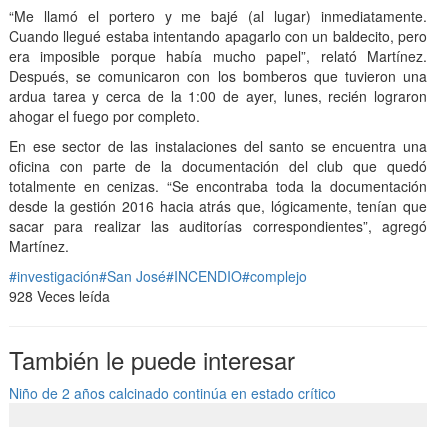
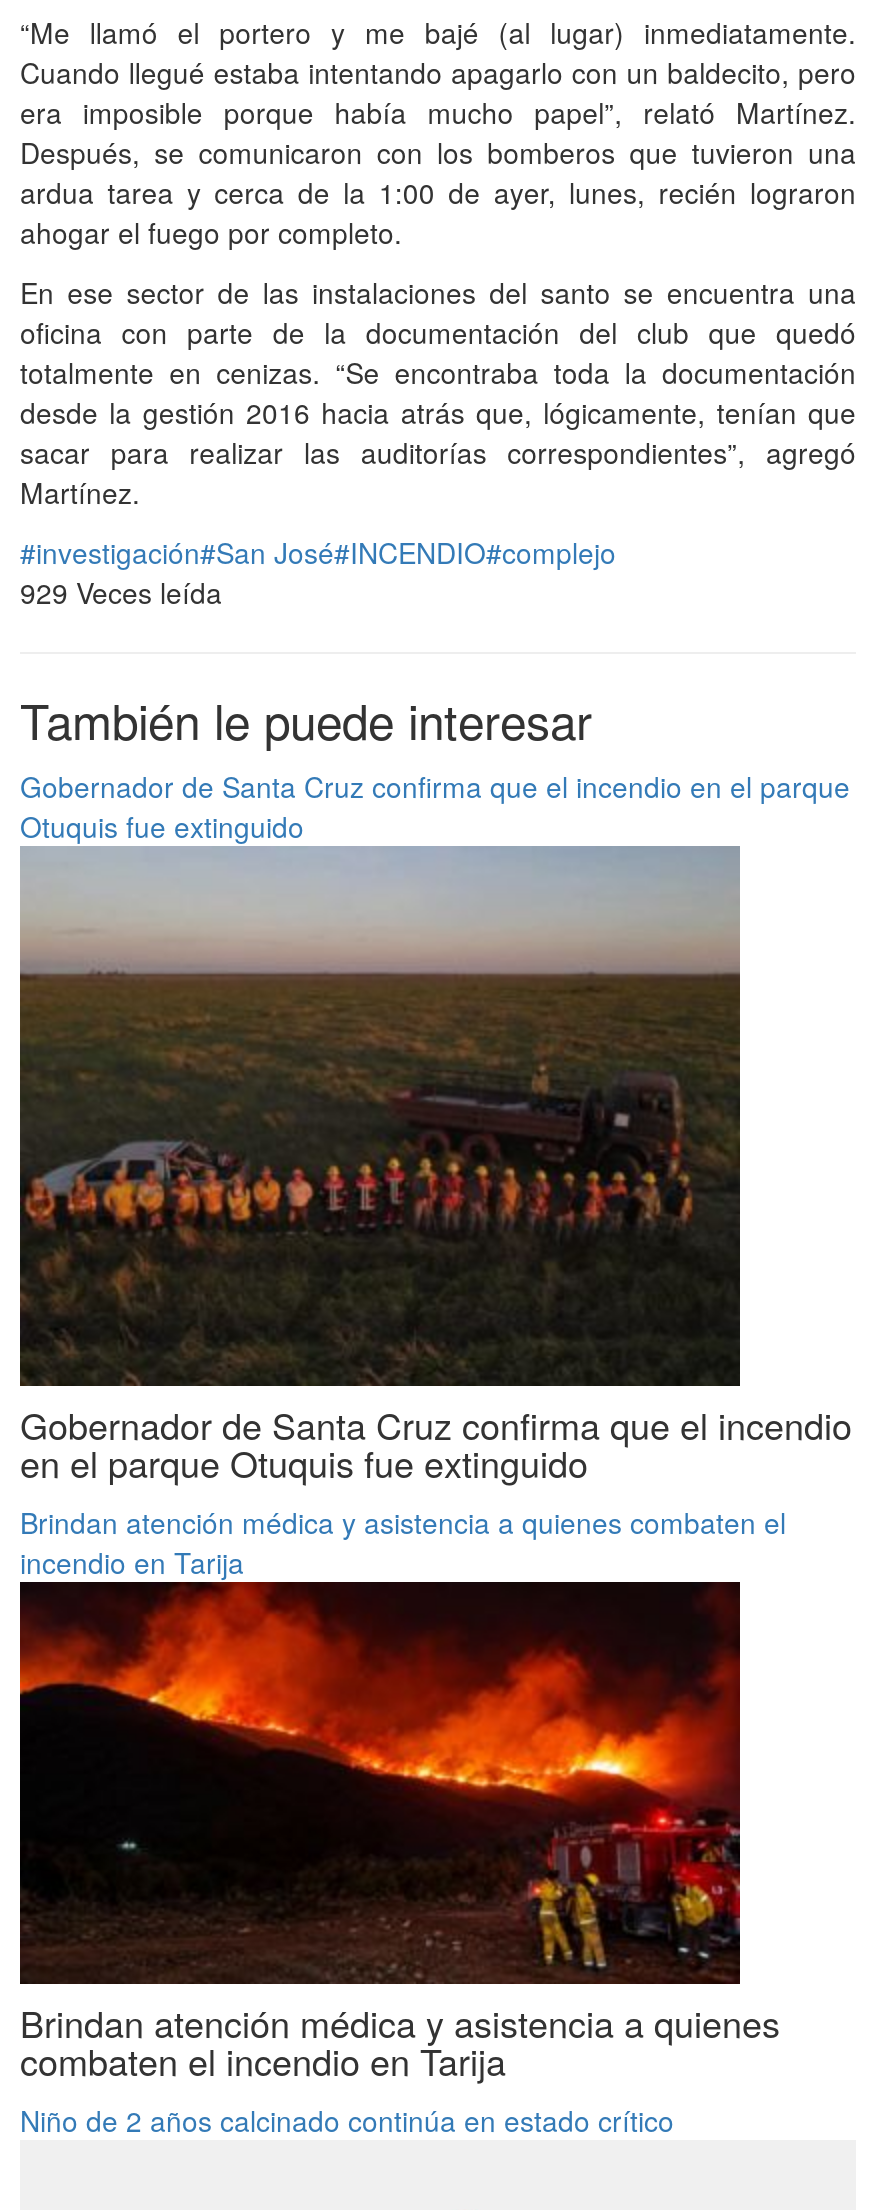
- 928 Veces leída
+ 929 Veces leída

+ [image]
+ Gobernador de Santa Cruz confirma que el incendio en el parque
+ Otuquis fue extinguido

+ [image]
+ Gobernador de Santa Cruz confirma que el incendio
+ en el parque Otuquis fue extinguido
+ Brindan atención médica y asistencia a quienes combaten el
+ incendio en Tarija

+ Brindan atención médica y asistencia a quienes
+ combaten el incendio en Tarija
